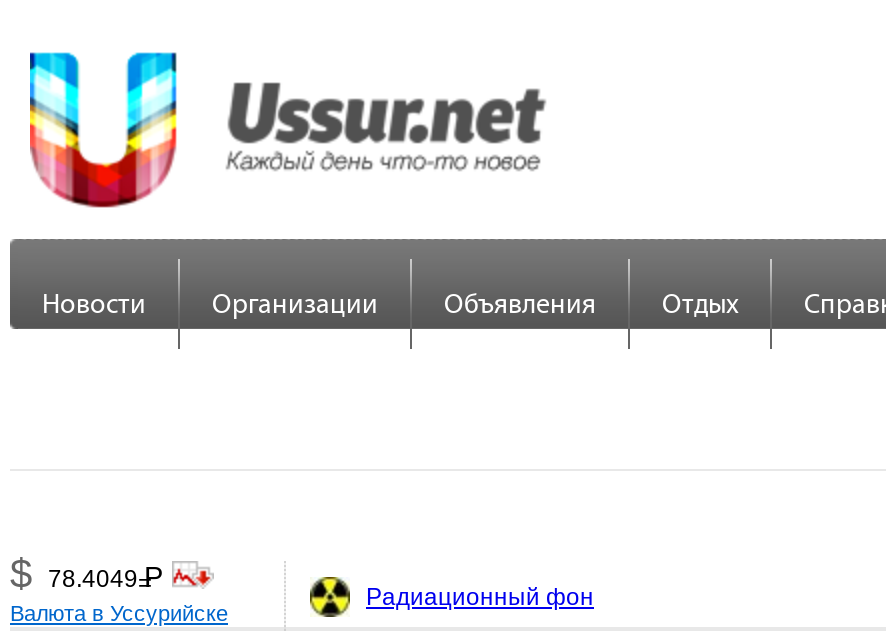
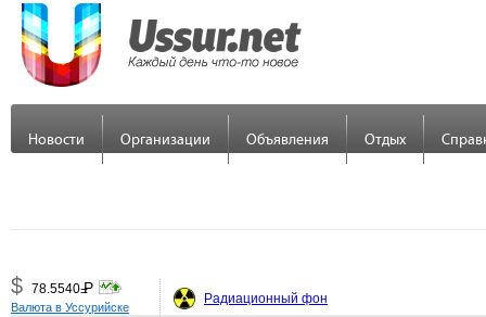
- $ 78.4049= Р
+ $ 78.5540= Р
